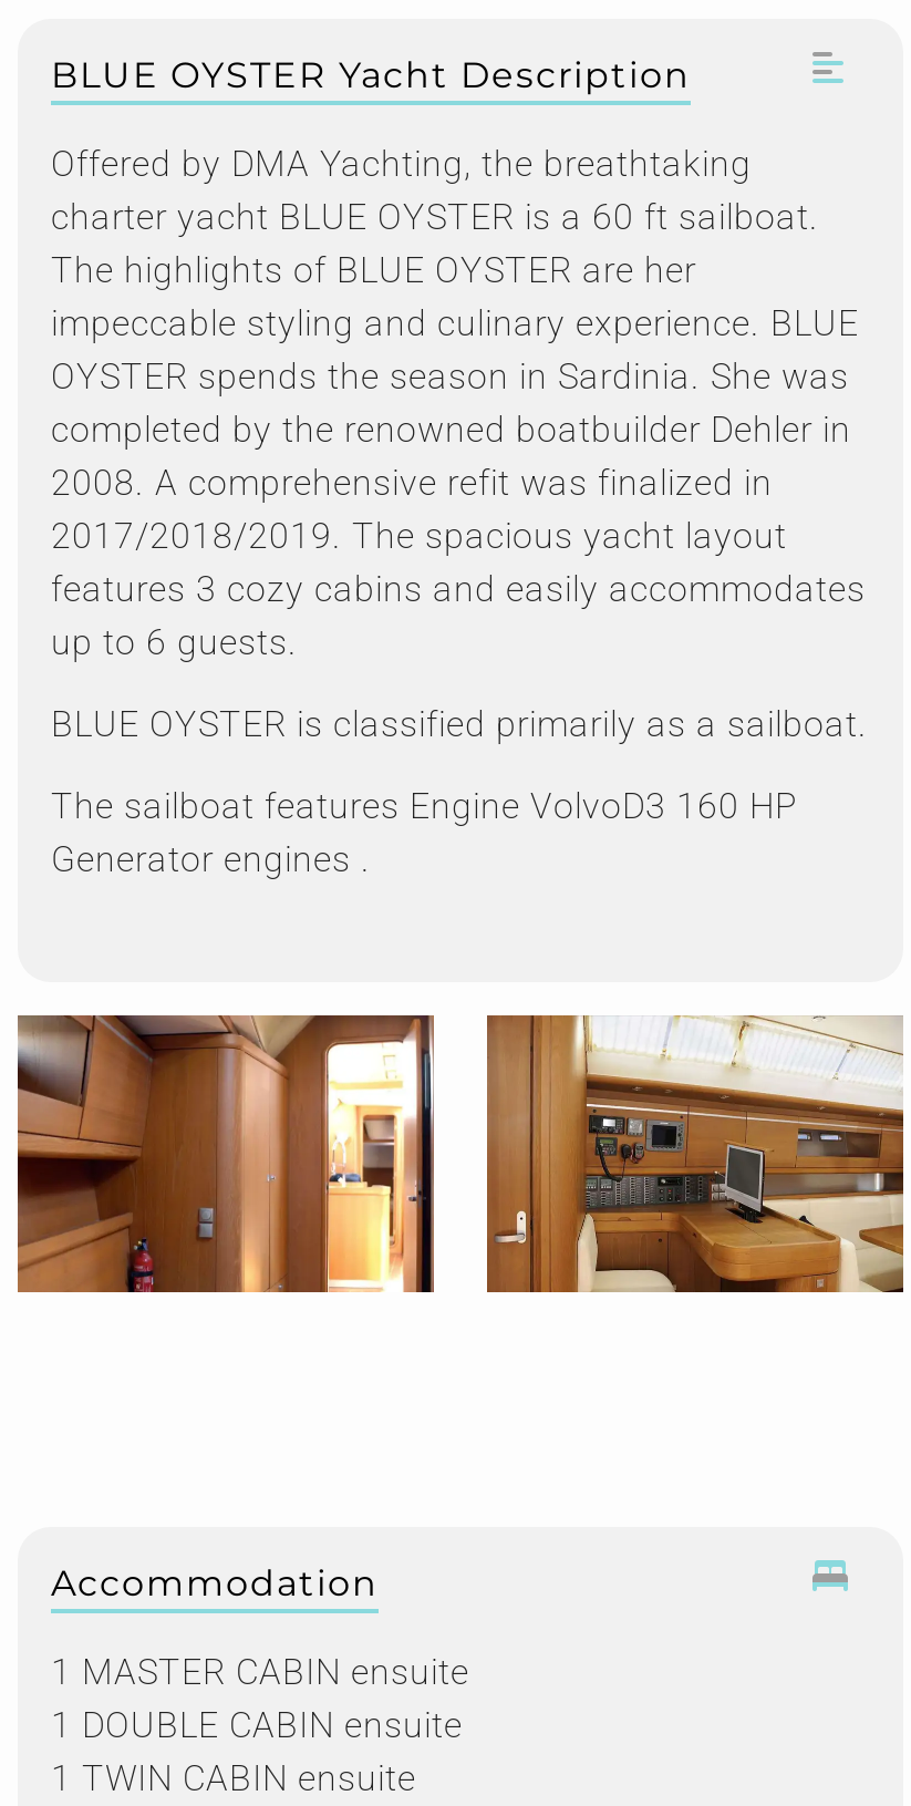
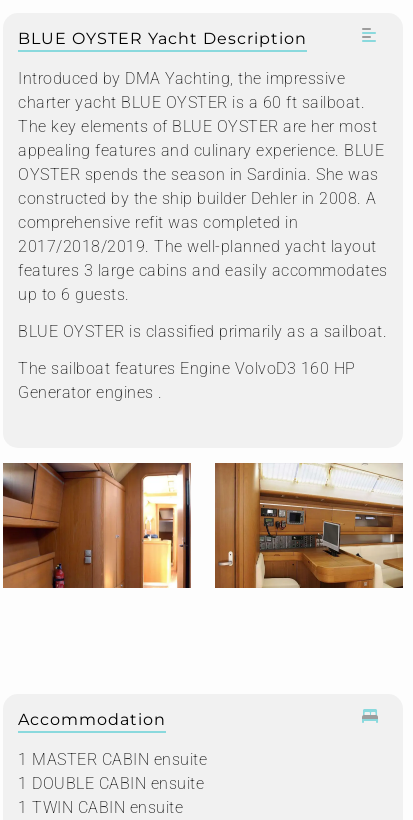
- Offered by DMA Yachting, the breathtaking
+ Introduced by DMA Yachting, the impressive

- The highlights of BLUE OYSTER are her
- impeccable styling and culinary experience. BLUE
+ The key elements of BLUE OYSTER are her most
+ appealing features and culinary experience. BLUE

- completed by the renowned boatbuilder Dehler in
- 2008. A comprehensive refit was finalized in
- 2017/2018/2019. The spacious yacht layout
- features 3 cozy cabins and easily accommodates
+ constructed by the ship builder Dehler in 2008. A
+ comprehensive refit was completed in
+ 2017/2018/2019. The well-planned yacht layout
+ features 3 large cabins and easily accommodates
